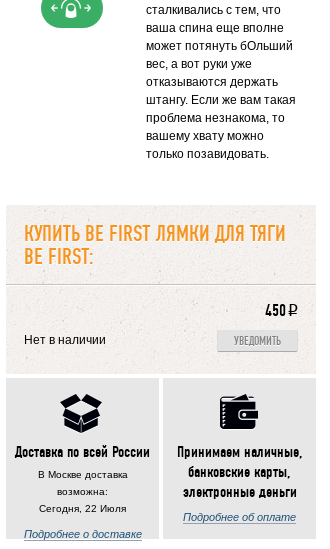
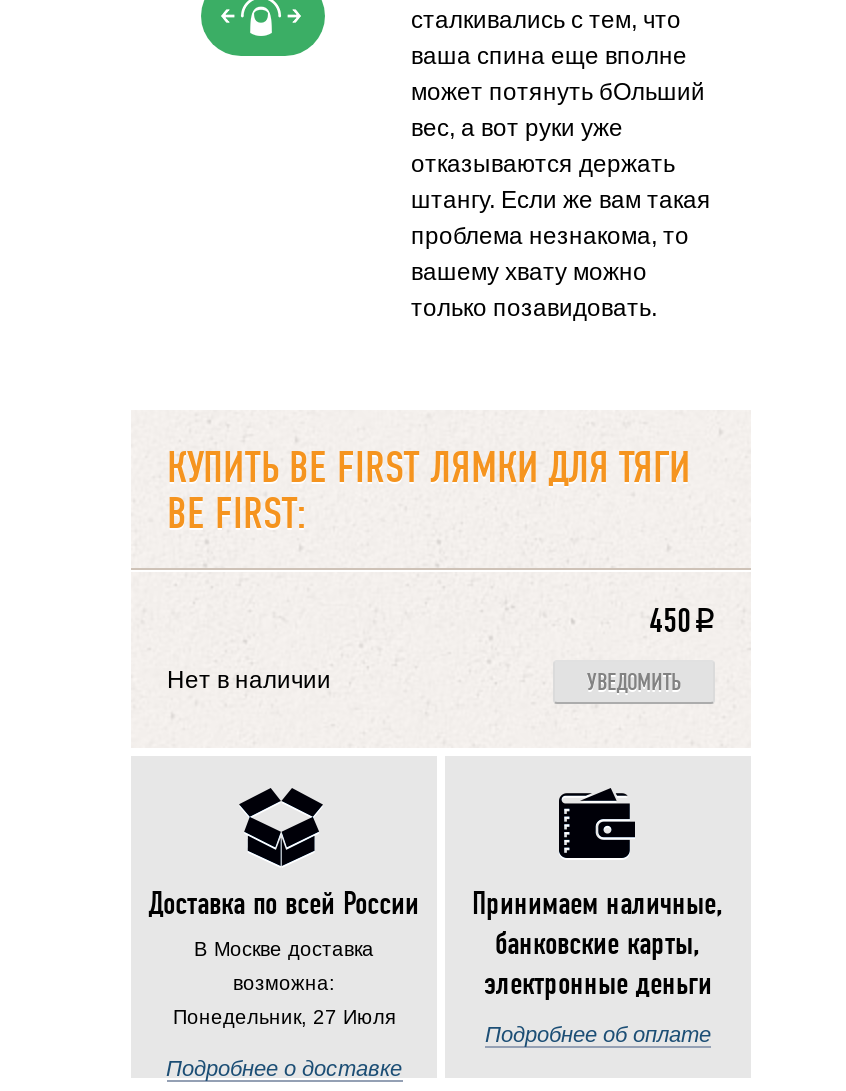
- Сегодня, 22 Июля
+ Понедельник, 27 Июля
